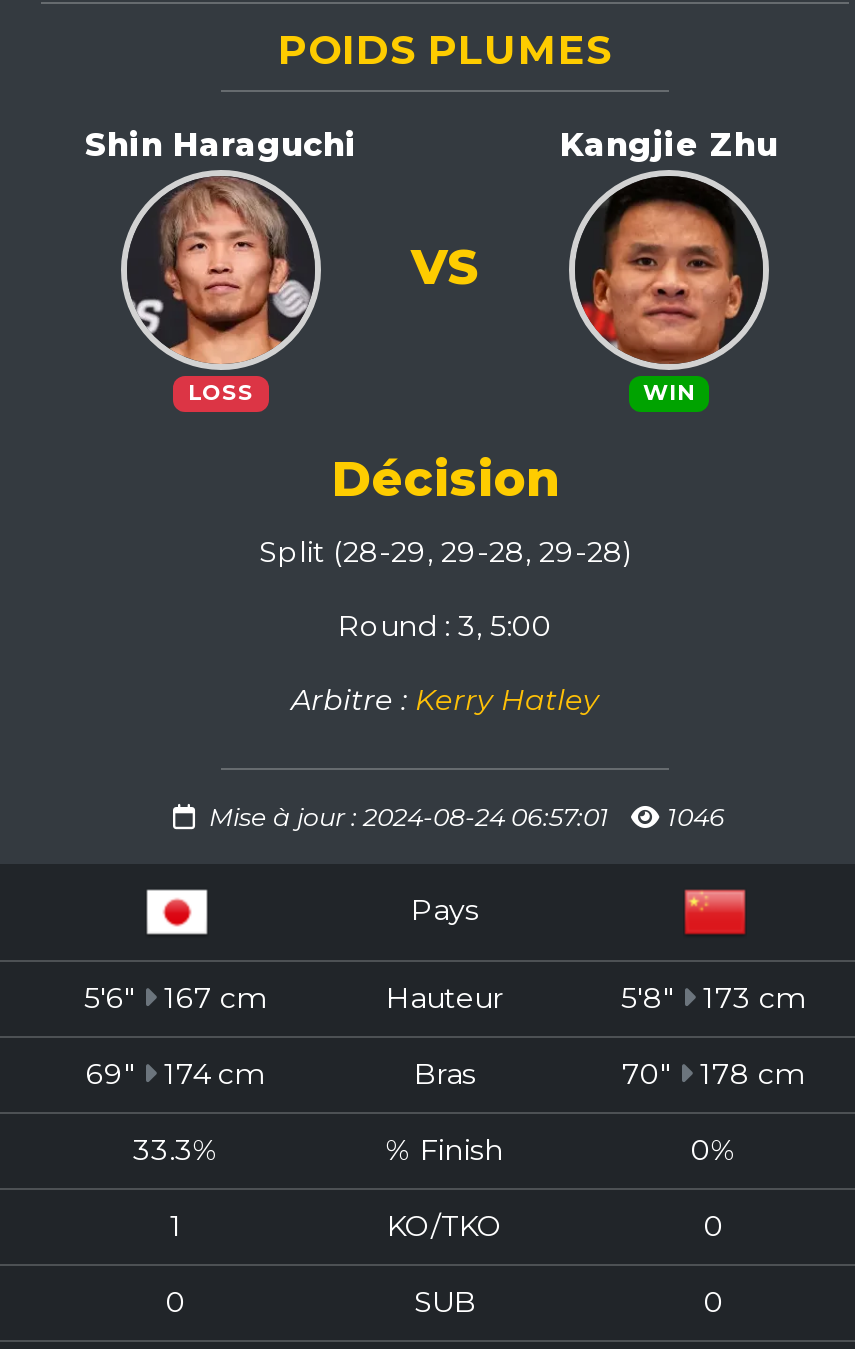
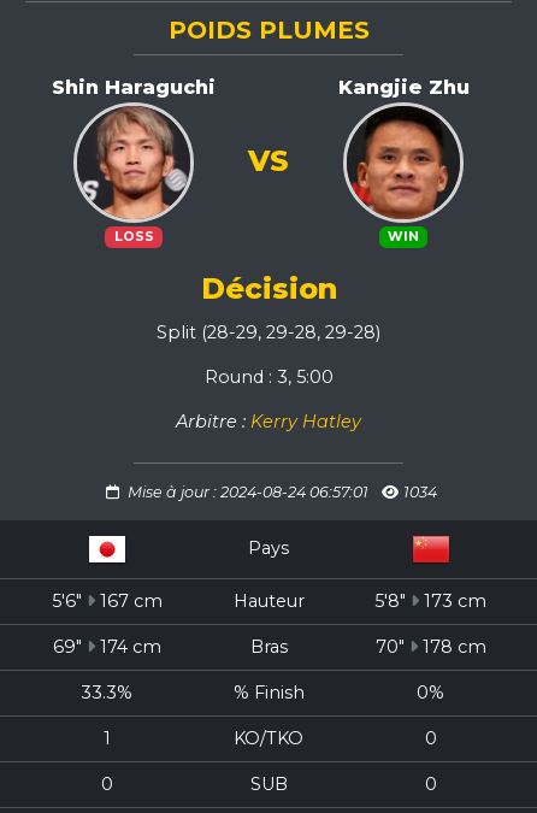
- Mise à jour : 2024-08-24 06:57:01 1046
+ Mise à jour : 2024-08-24 06:57:01 1034
